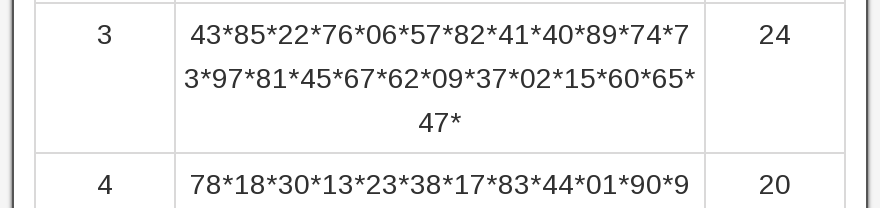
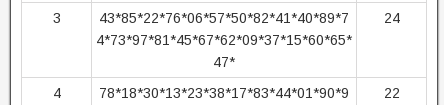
- 43*85*22*76*06*57*82*41*40*89*74*7
+ 43*85*22*76*06*57*50*82*41*40*89*7

- 3*97*81*45*67*62*09*37*02*15*60*65*
+ 4*73*97*81*45*67*62*09*37*15*60*65*

- 20
+ 22
